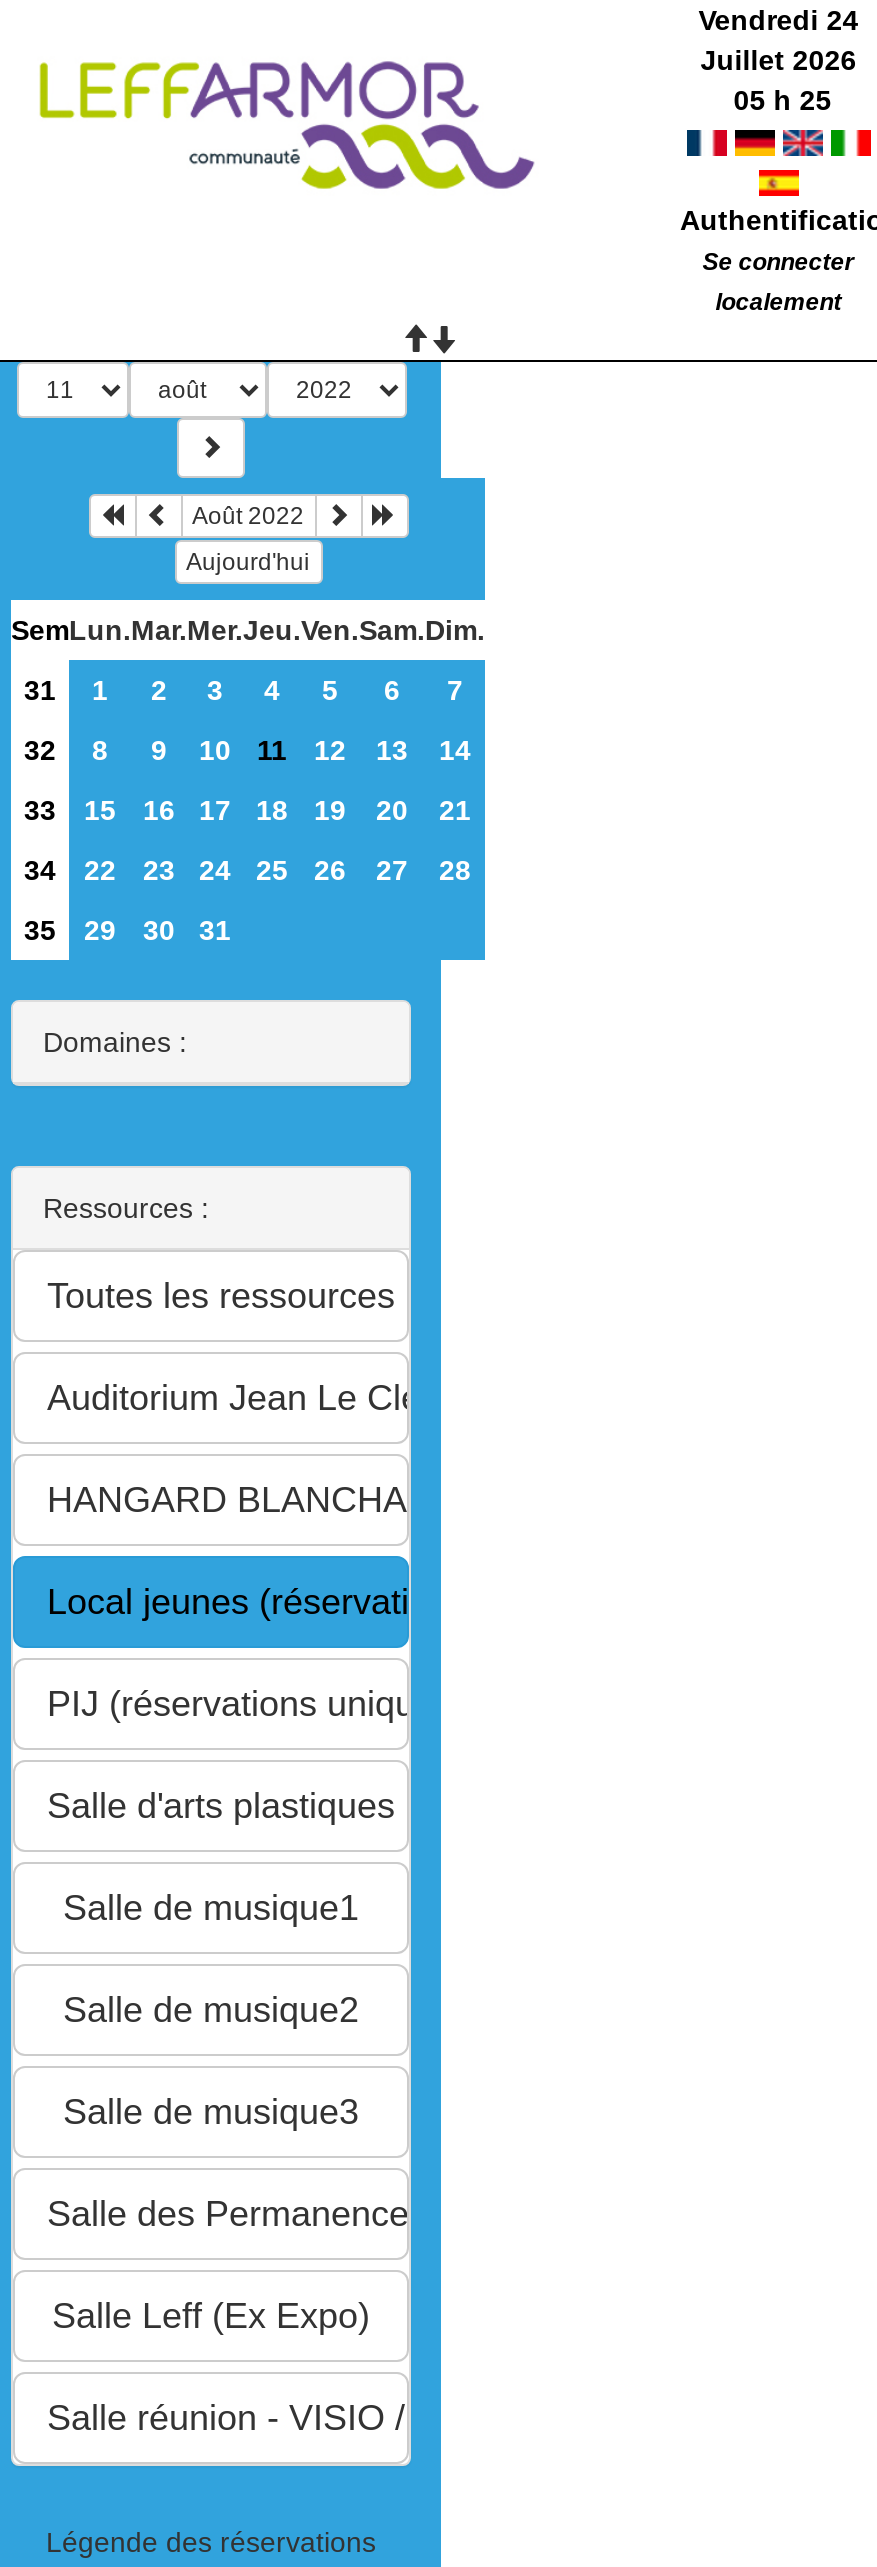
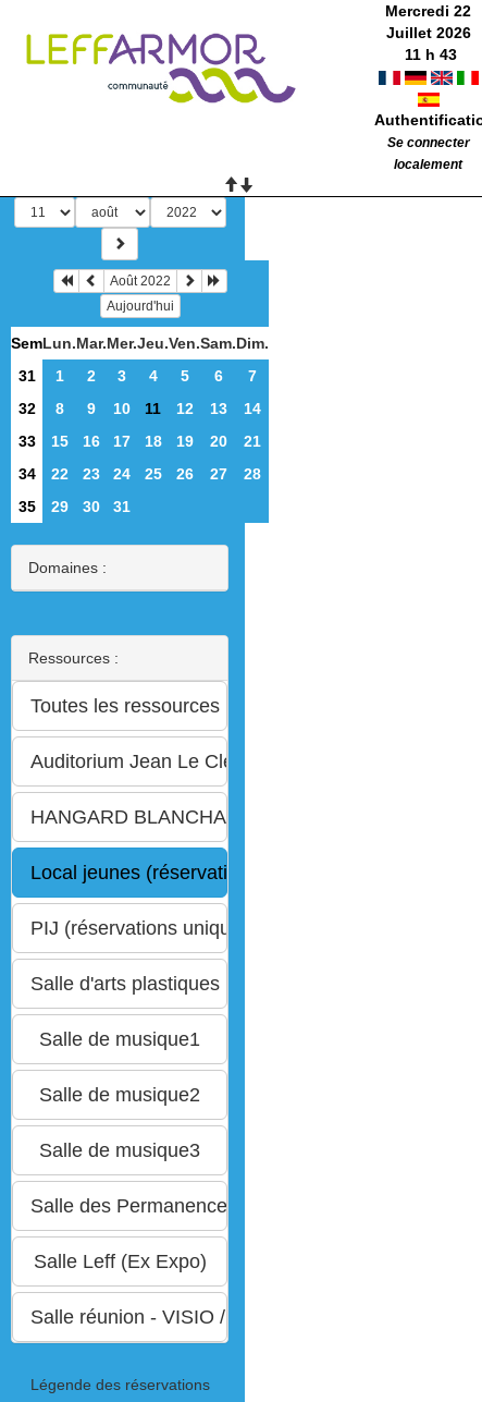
- Vendredi 24
+ Mercredi 22

- 05 h 25
+ 11 h 43
